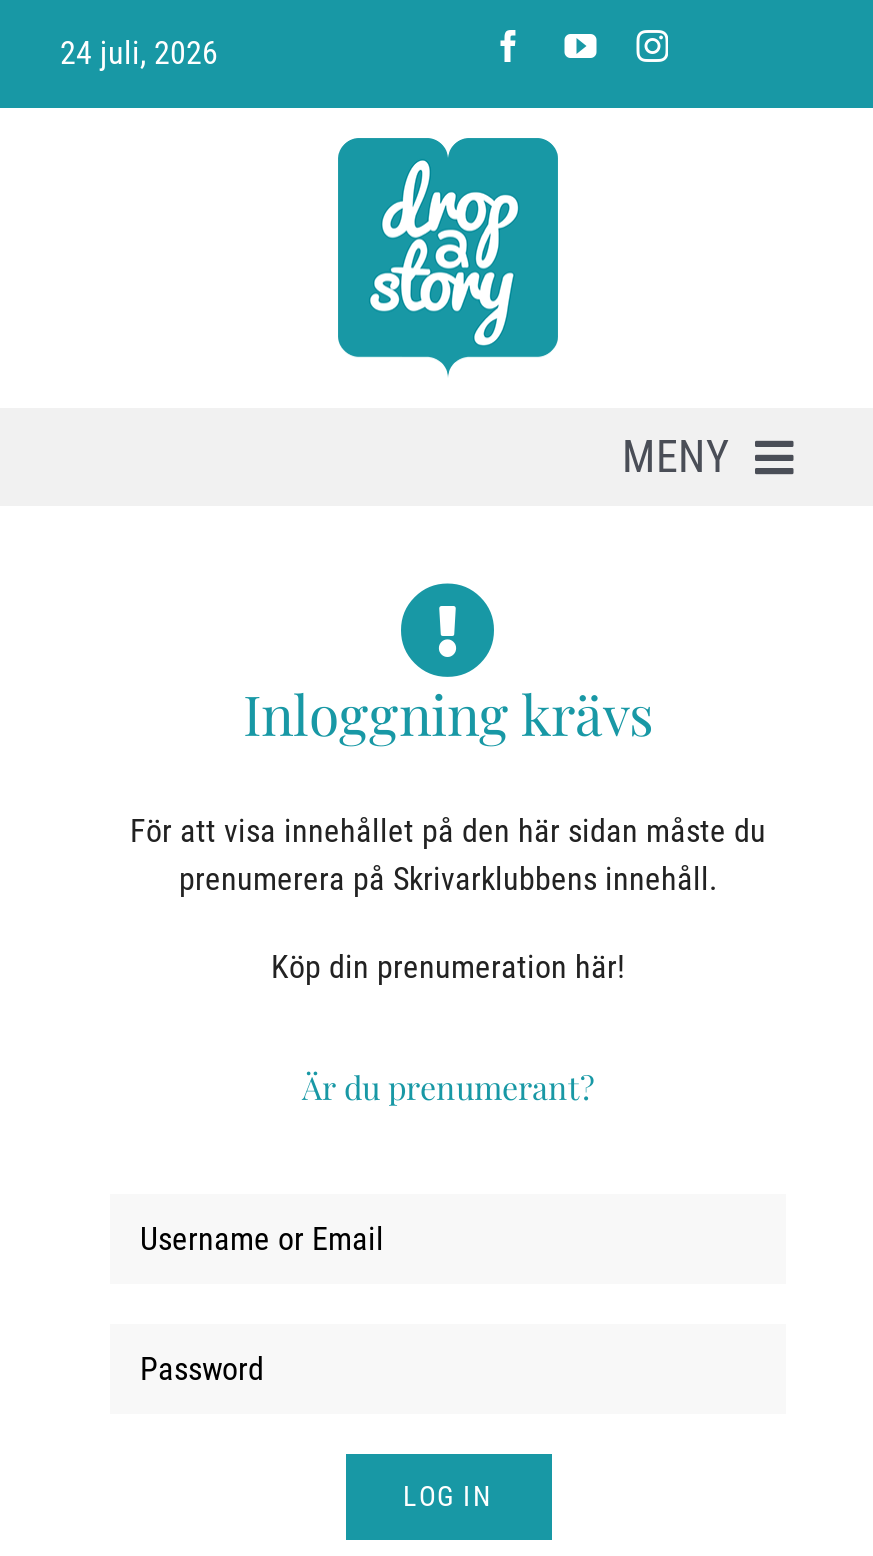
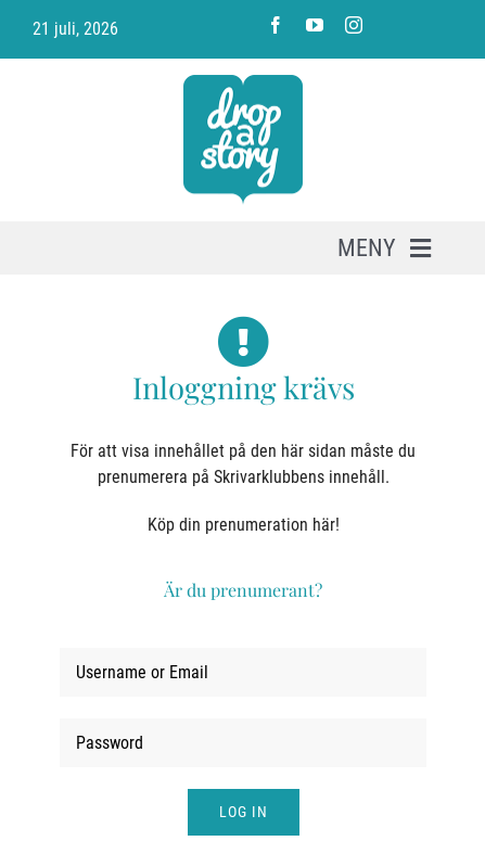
- 24 juli, 2026
+ 21 juli, 2026
